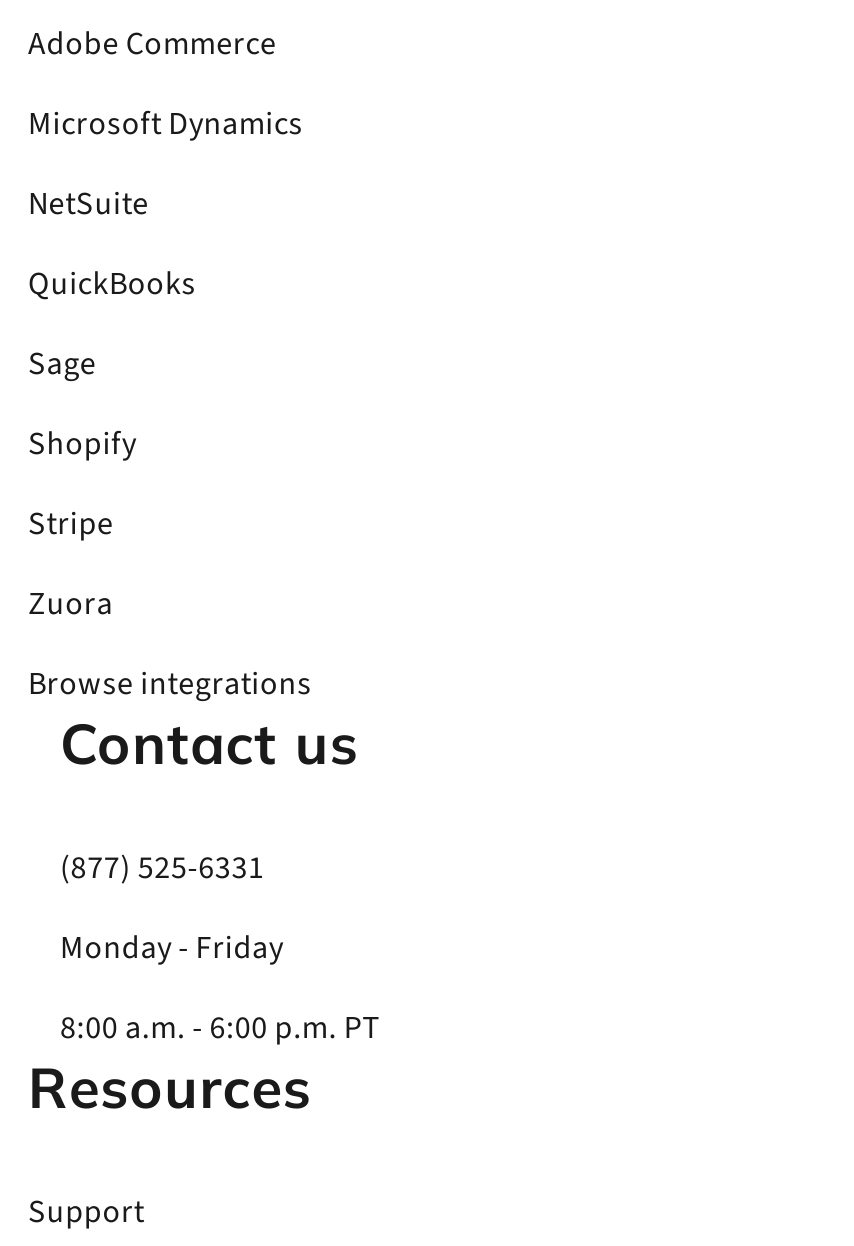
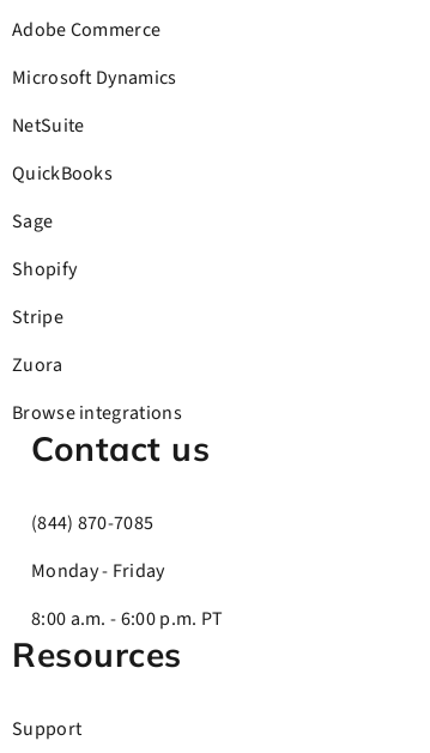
- (877) 525-6331
+ (844) 870-7085
